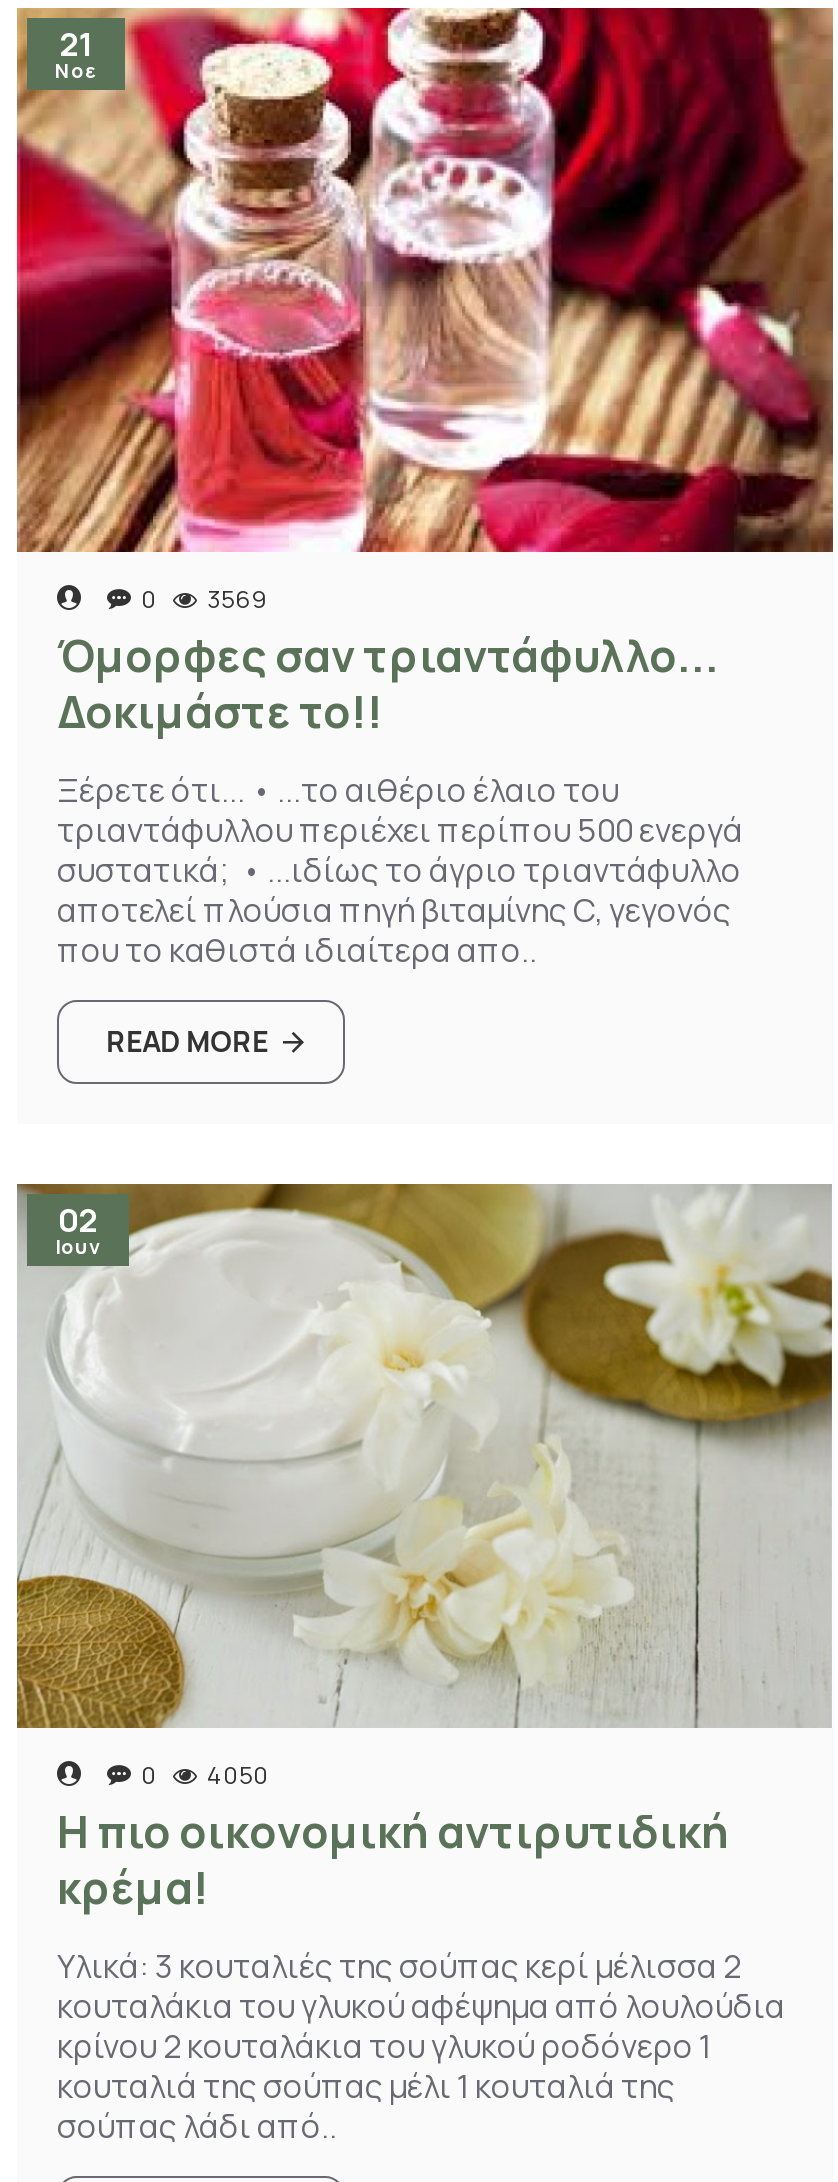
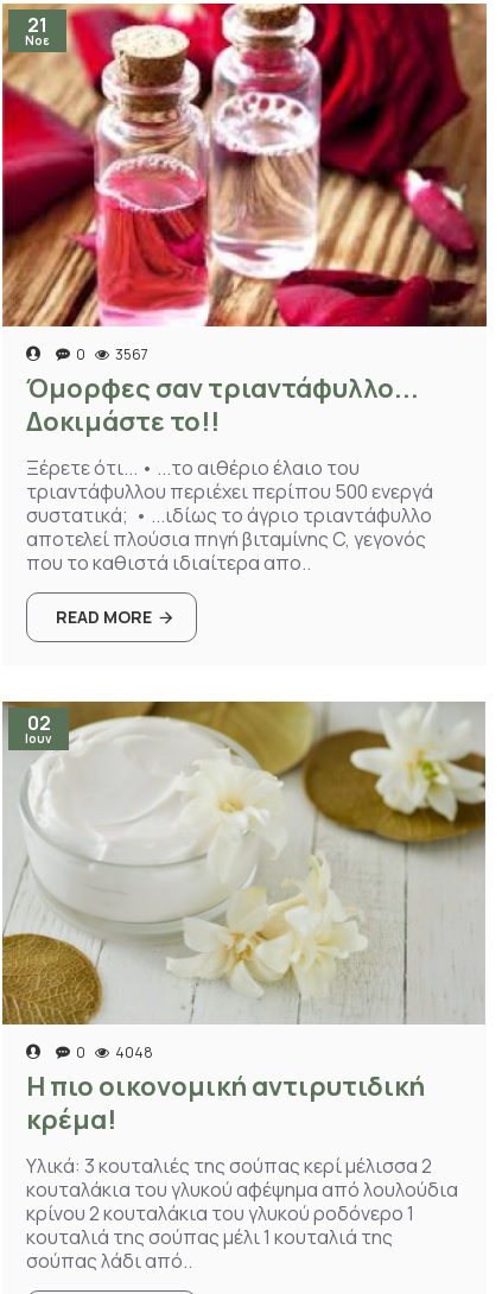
- 0 3569
+ 0 3567

- 0 4050
+ 0 4048
